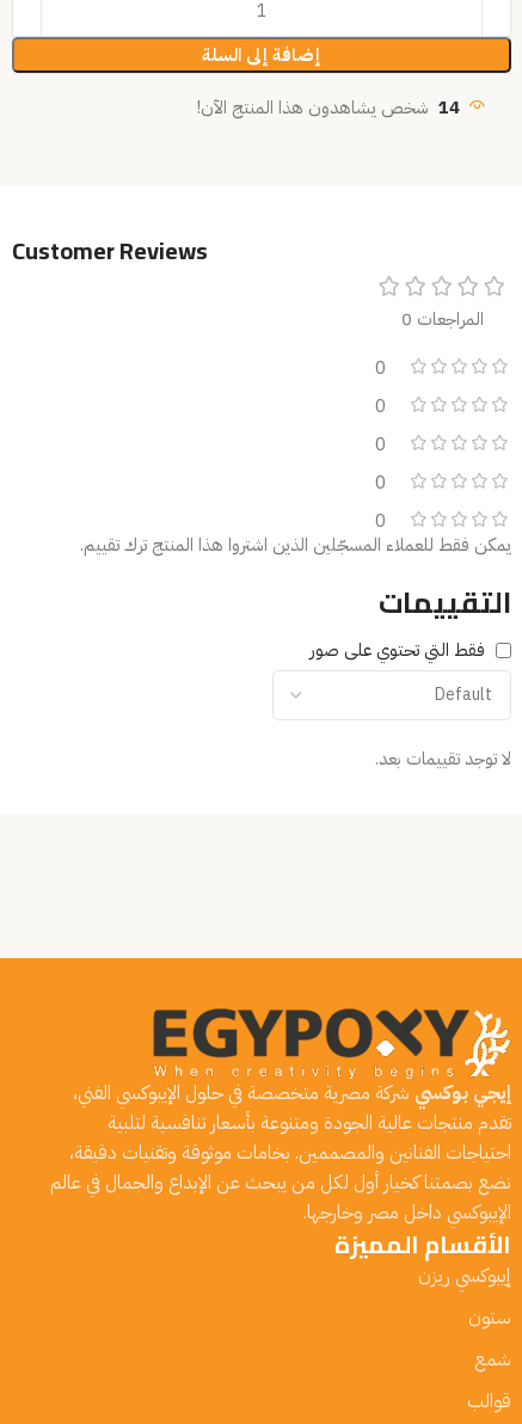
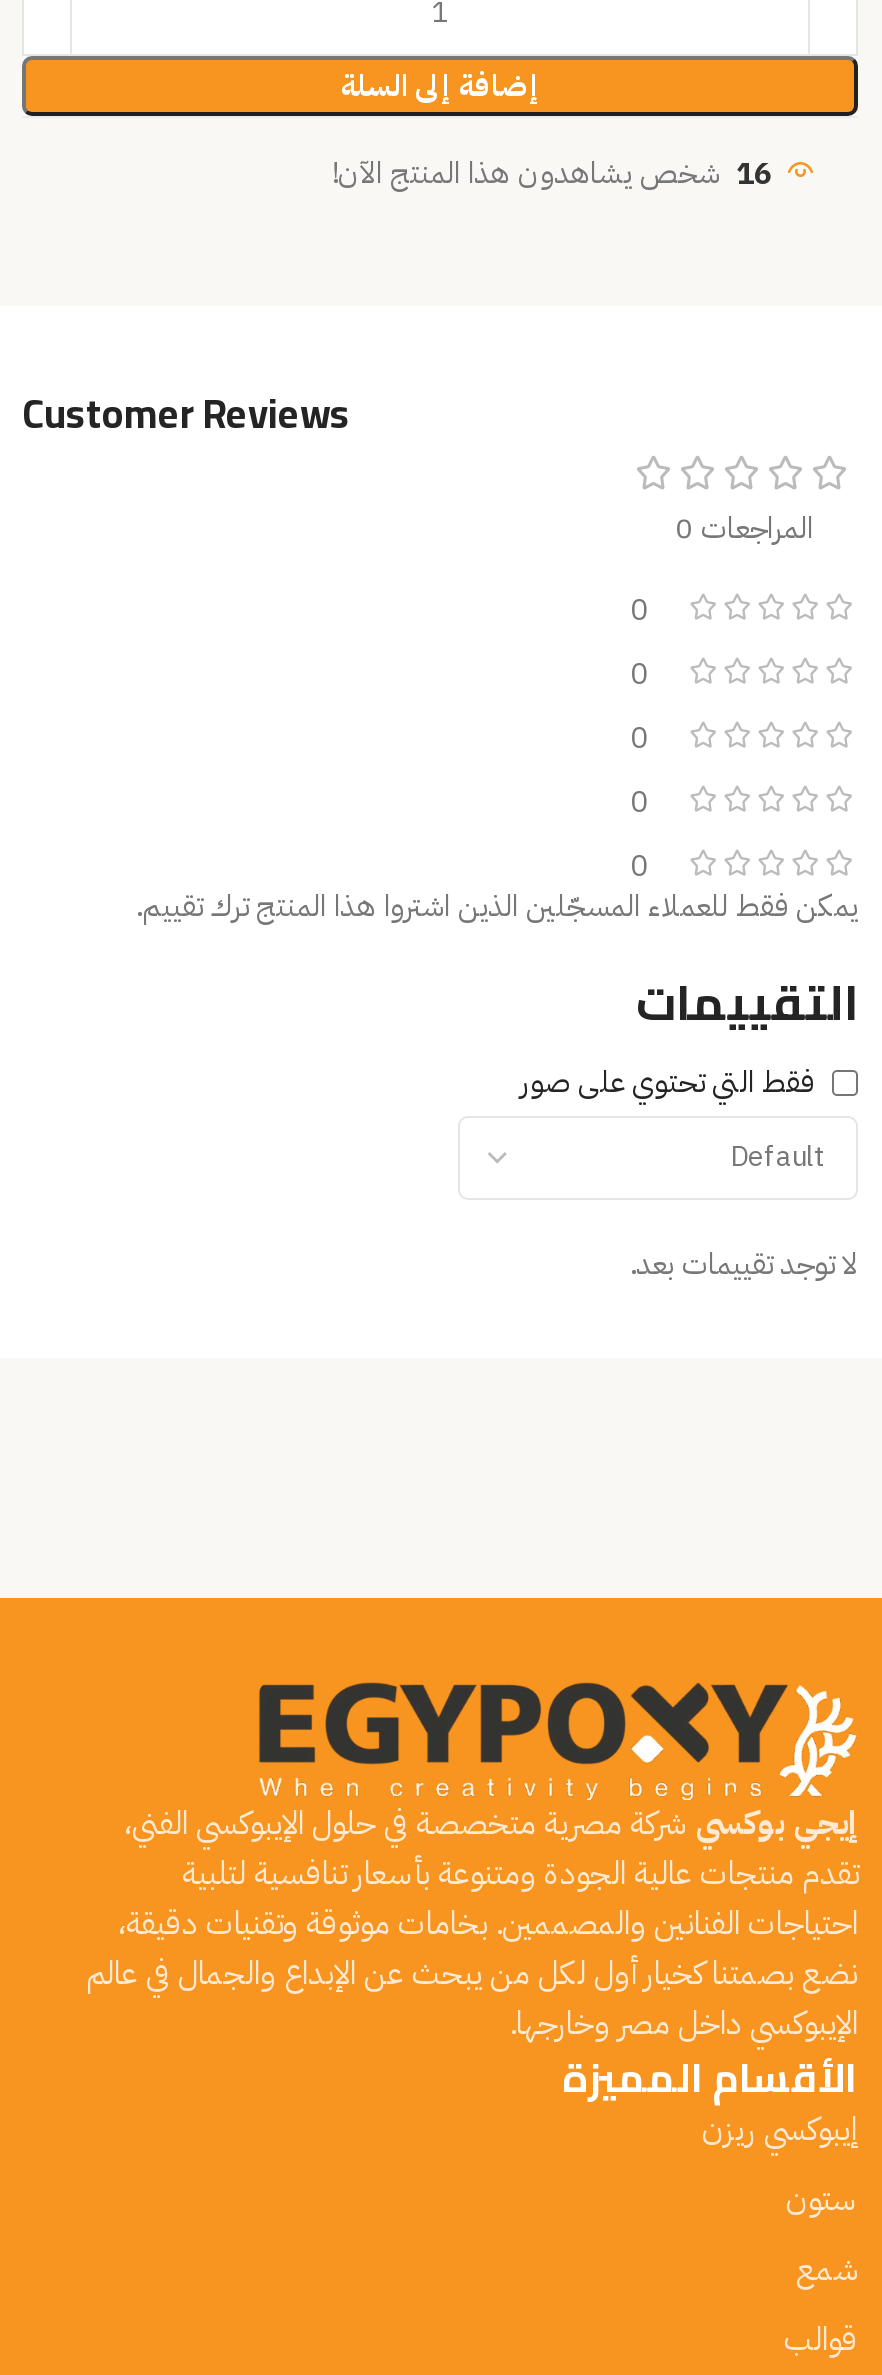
- 14 شخص يشاهدون هذا المنتج الآن!
+ 16 شخص يشاهدون هذا المنتج الآن!
